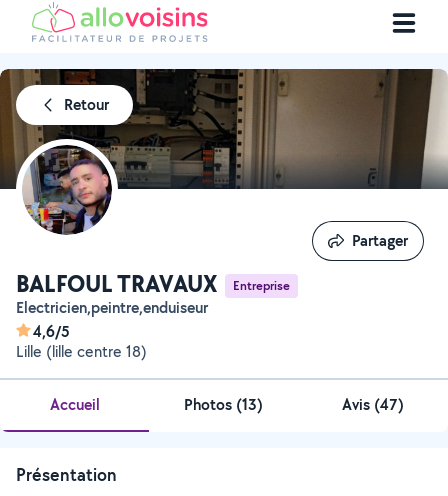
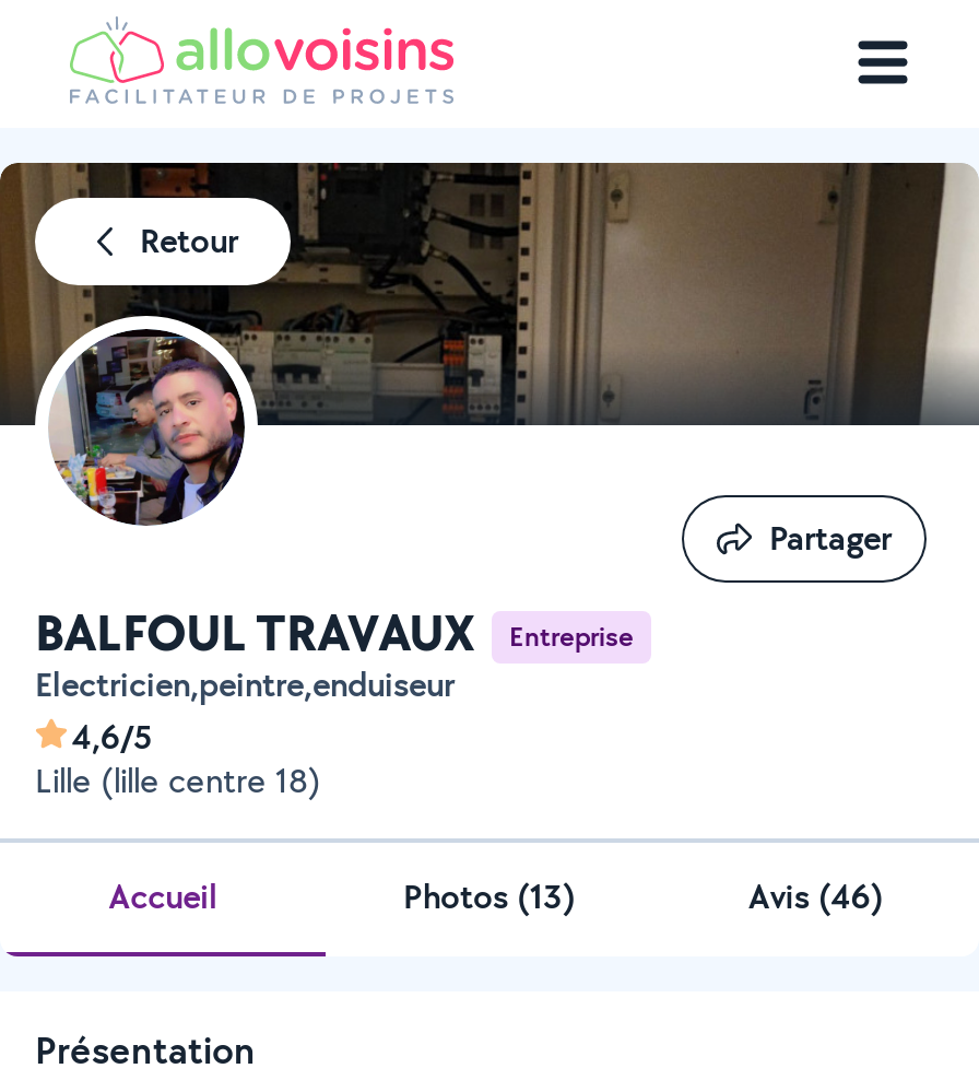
- Avis (47)
+ Avis (46)
